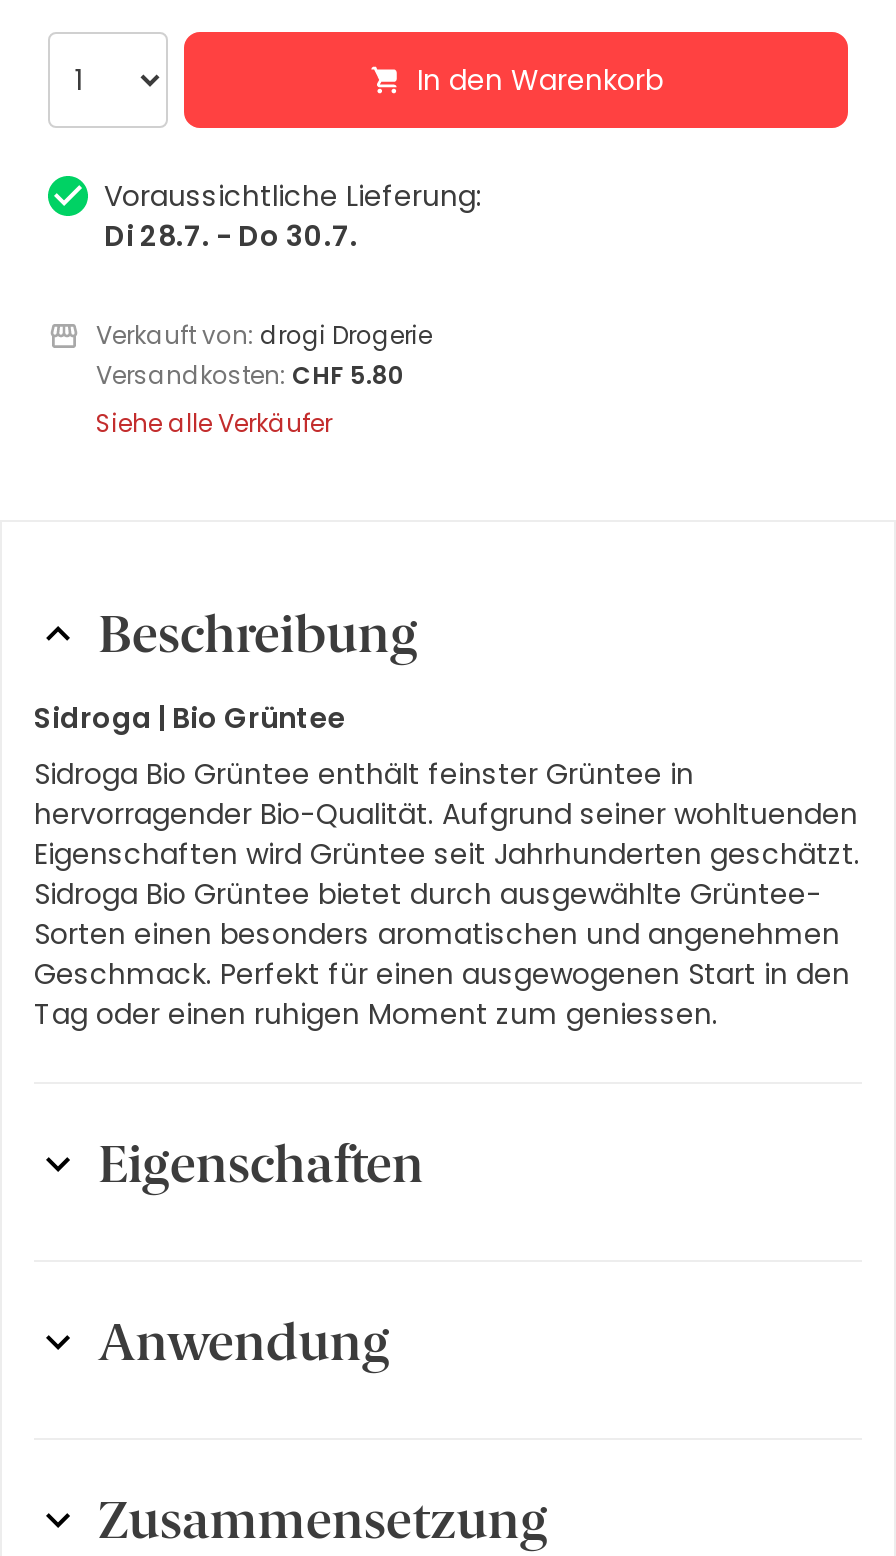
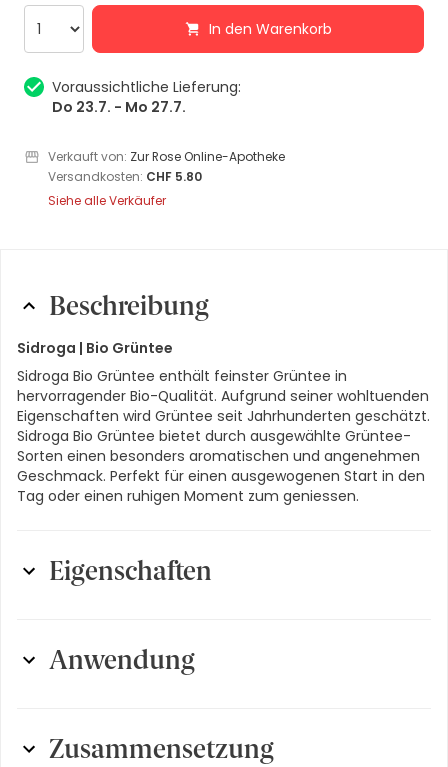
- Di 28.7. - Do 30.7.
+ Do 23.7. - Mo 27.7.

- Verkauft von: drogi Drogerie
+ Verkauft von: Zur Rose Online-Apotheke
